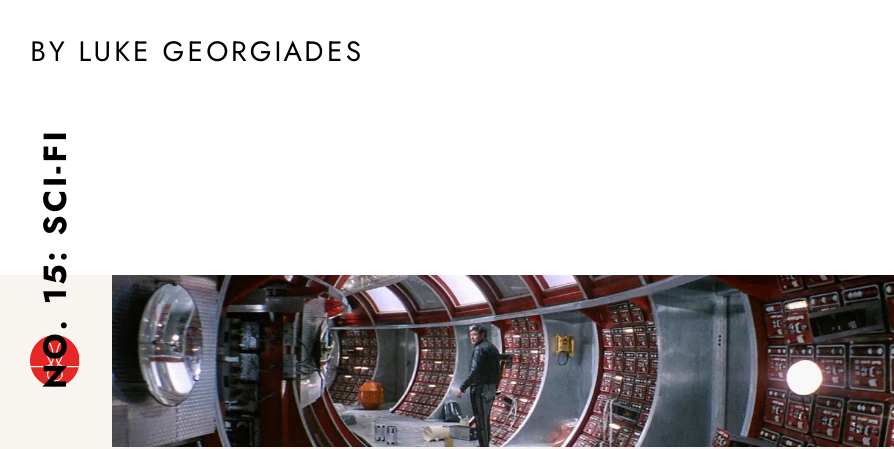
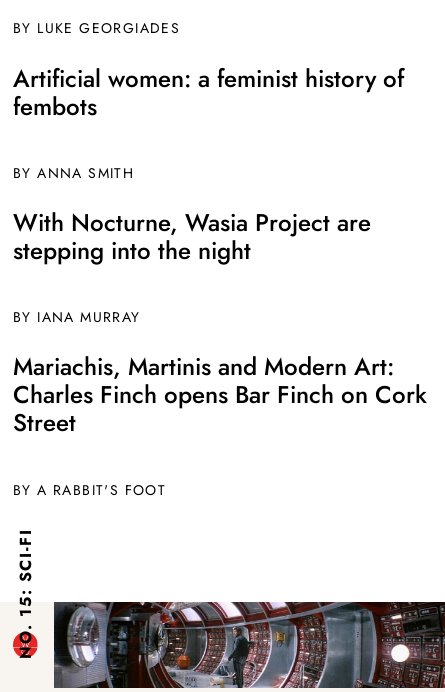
+ Artificial women: a feminist history of
+ fembots
+ BY ANNA SMITH
+ With Nocturne, Wasia Project are
+ stepping into the night
+ BY IANA MURRAY
+ Mariachis, Martinis and Modern Art:
+ Charles Finch opens Bar Finch on Cork
+ Street
+ BY A RABBIT'S FOOT
